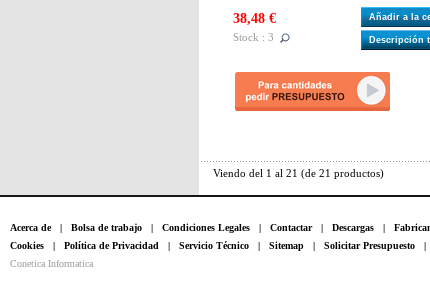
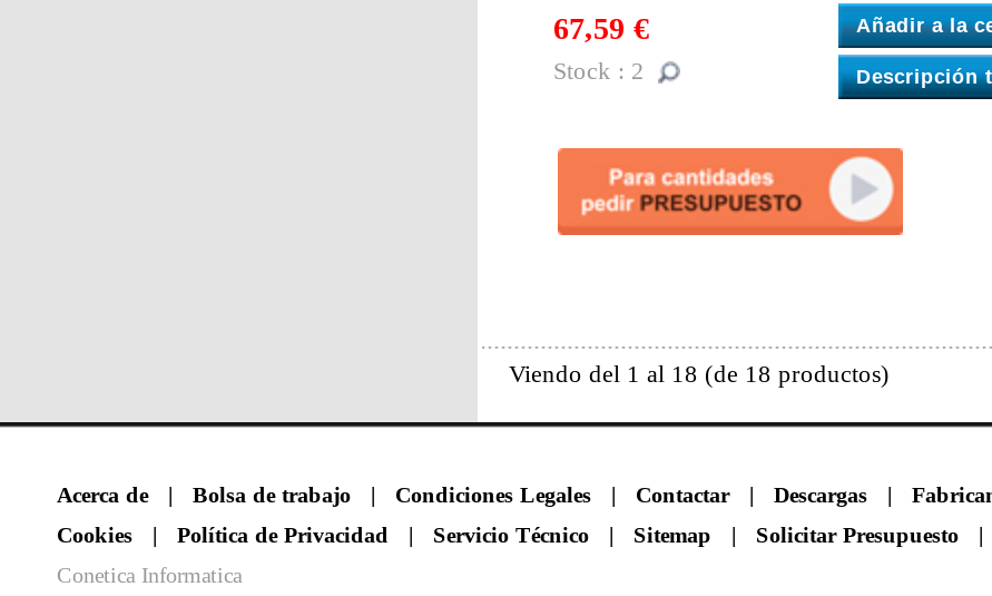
- 38,48 €
- Stock : 3
+ 67,59 €
+ Stock : 2

- Viendo del 1 al 21 (de 21 productos)
+ Viendo del 1 al 18 (de 18 productos)
